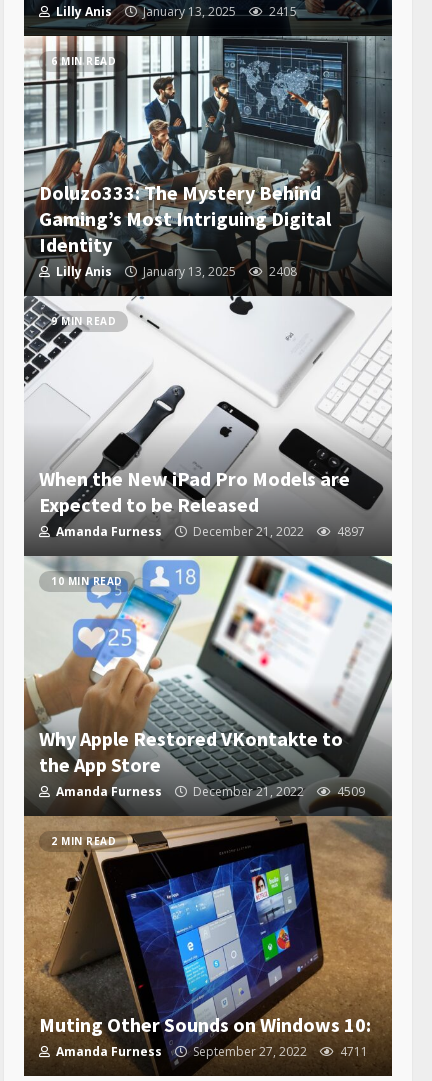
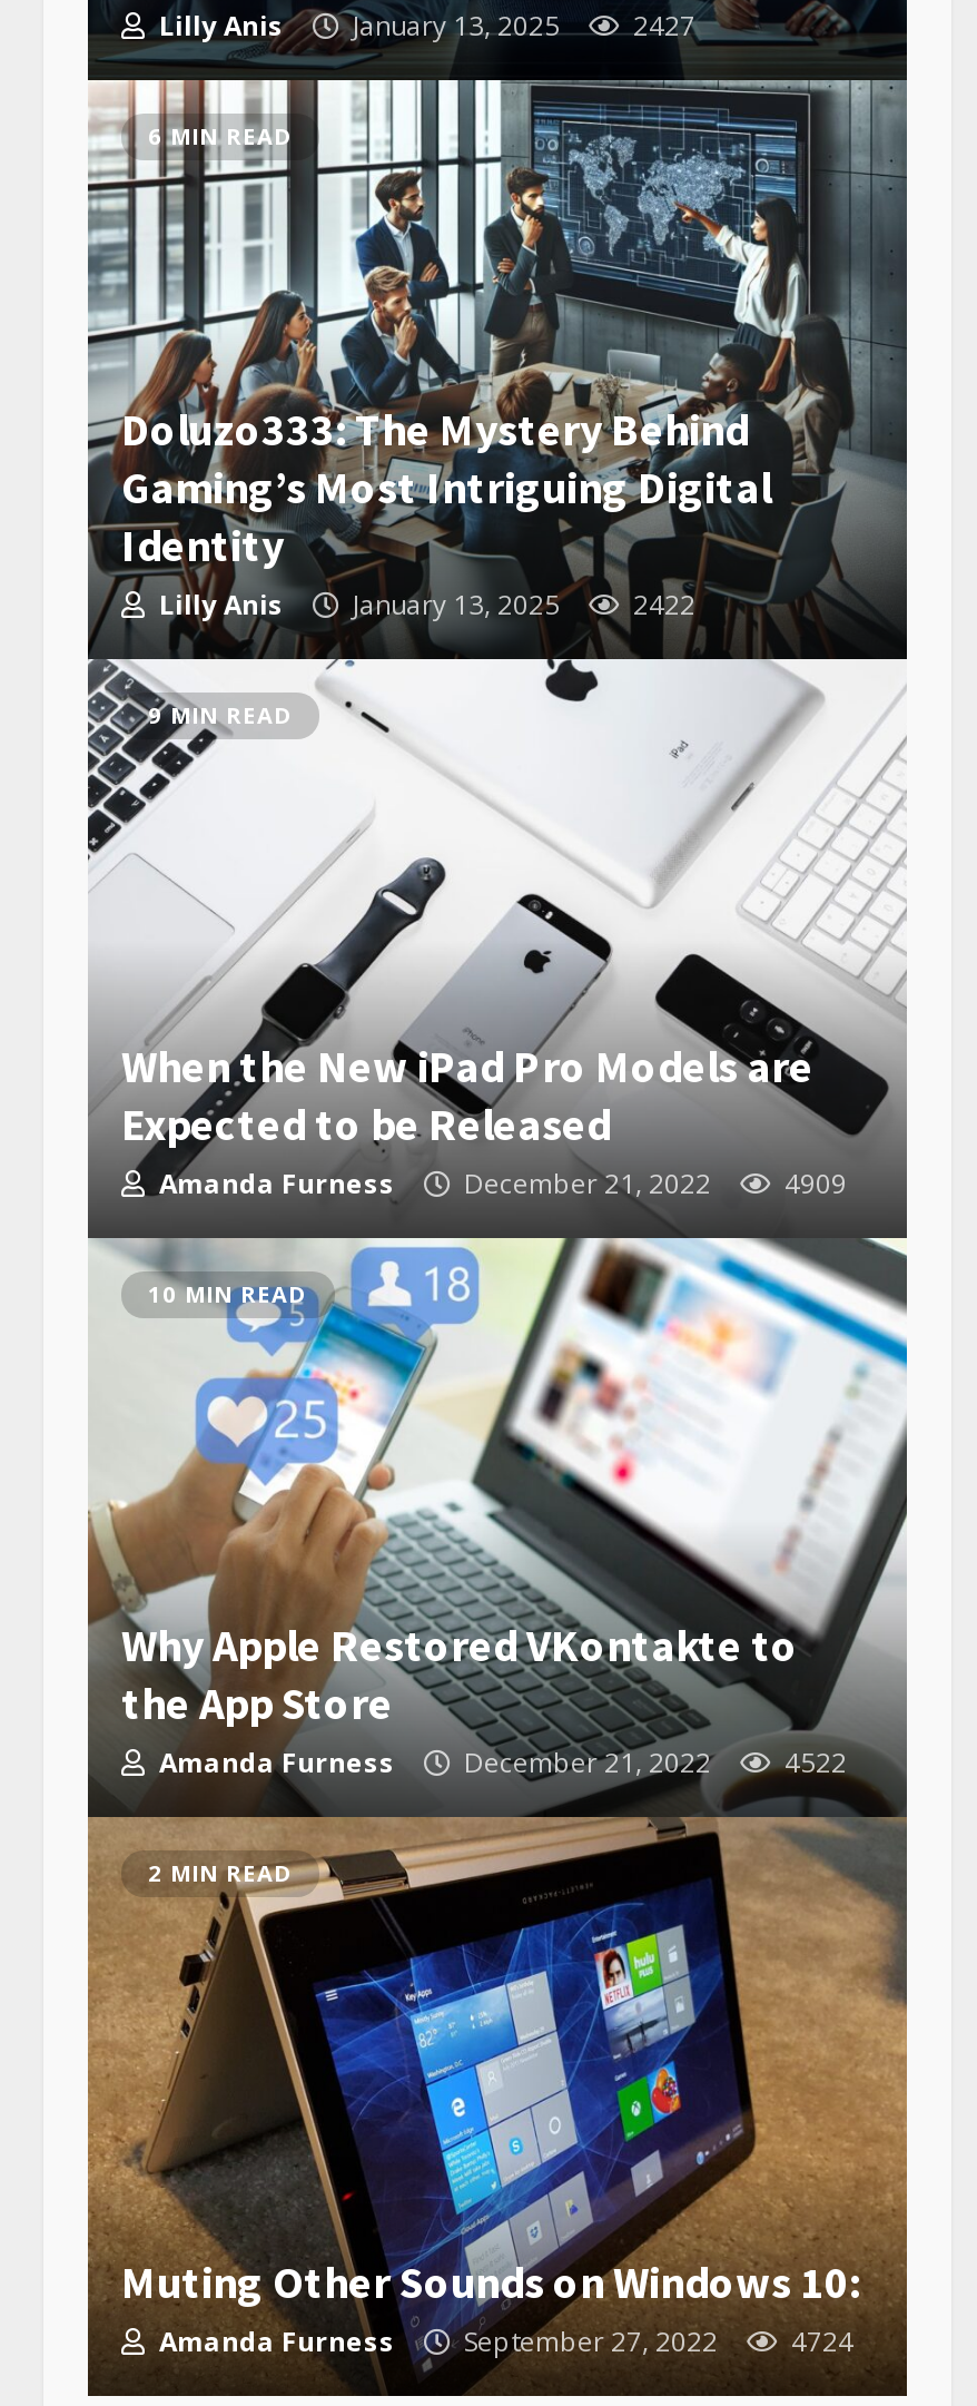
- Lilly Anis January 13, 2025 2415
+ Lilly Anis January 13, 2025 2427

- Lilly Anis January 13, 2025 2408
+ Lilly Anis January 13, 2025 2422

- Amanda Furness December 21, 2022 4897
+ Amanda Furness December 21, 2022 4909

- Amanda Furness December 21, 2022 4509
+ Amanda Furness December 21, 2022 4522

- Amanda Furness September 27, 2022 4711
+ Amanda Furness September 27, 2022 4724
